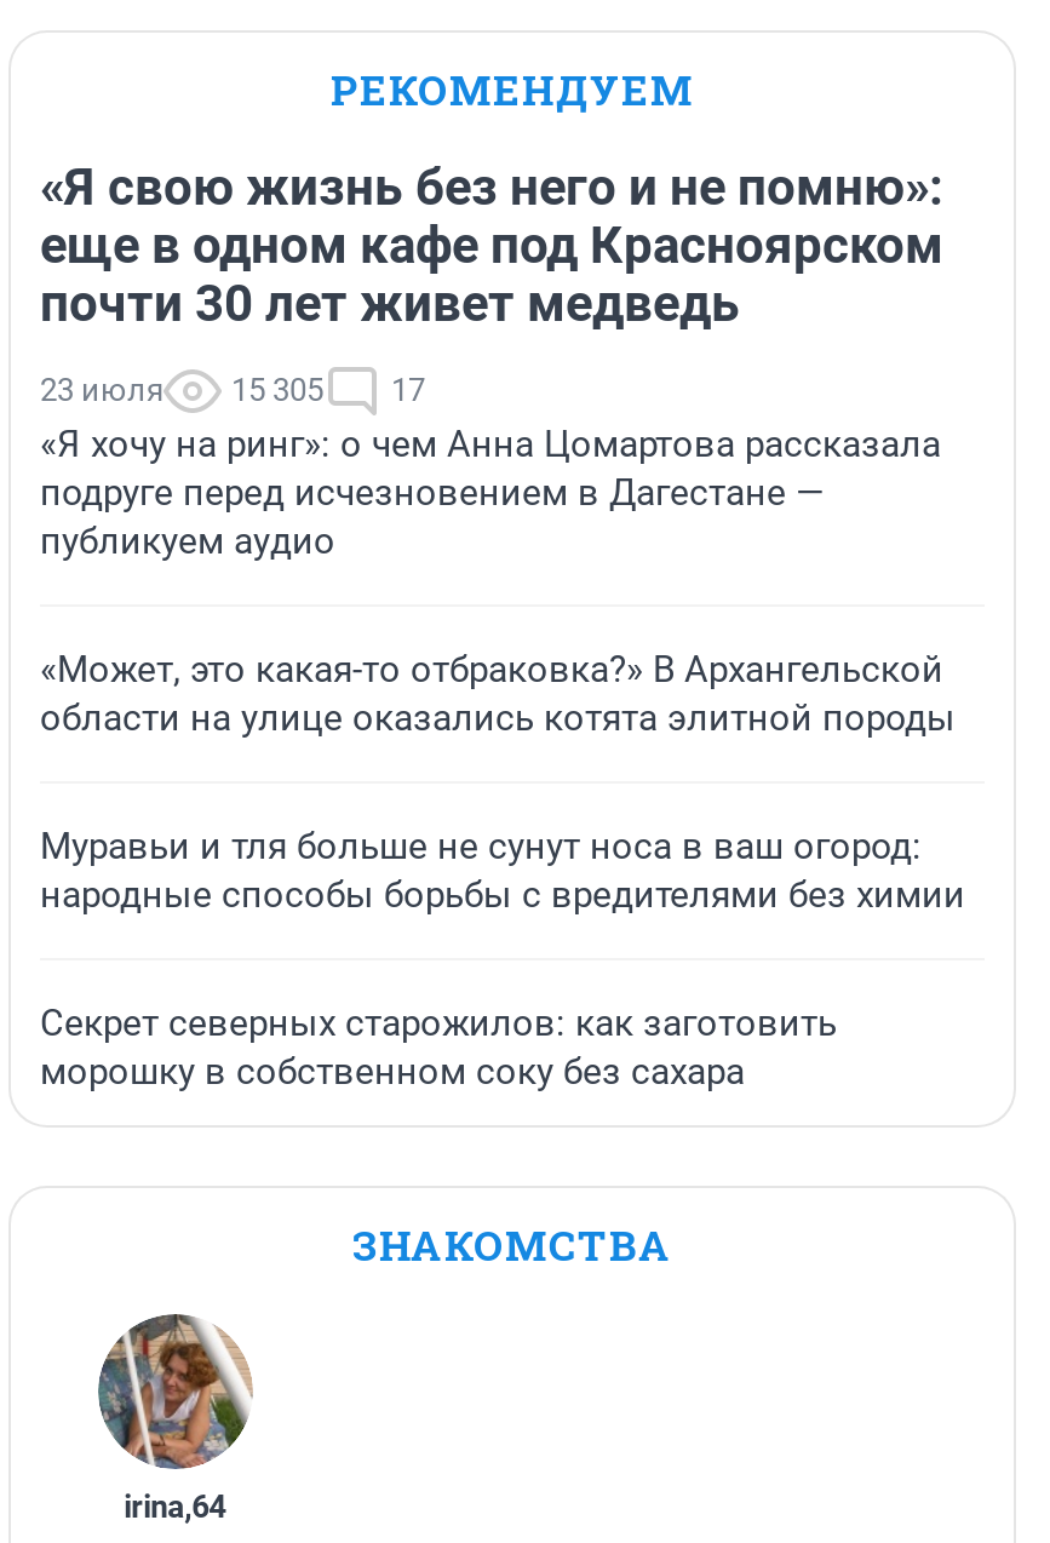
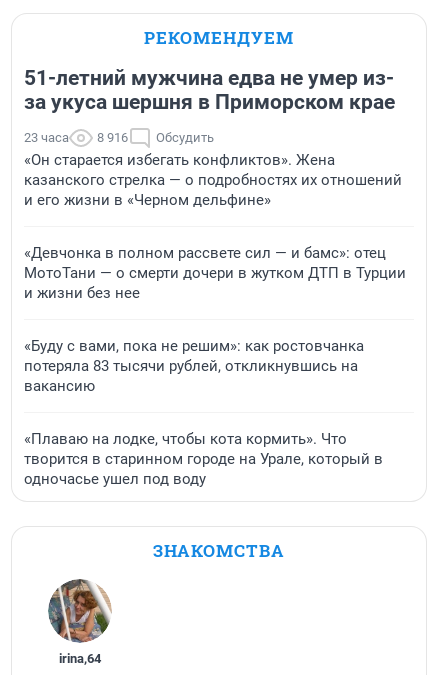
- «Я свою жизнь без него и не помню»:
- еще в одном кафе под Красноярском
- почти 30 лет живет медведь
+ 51-летний мужчина едва не умер из-
+ за укуса шершня в Приморском крае

- 23 июля
- 15 305
- 17
- «Я хочу на ринг»: о чем Анна Цомартова рассказала
- подруге перед исчезновением в Дагестане —
- публикуем аудио
+ 23 часа
+ 8 916
+ Обсудить
+ «Он старается избегать конфликтов». Жена
+ казанского стрелка — о подробностях их отношений
+ и его жизни в «Черном дельфине»

- «Может, это какая-то отбраковка?» В Архангельской
- области на улице оказались котята элитной породы
+ «Девчонка в полном рассвете сил — и бамс»: отец
+ МотоТани — о смерти дочери в жутком ДТП в Турции
+ и жизни без нее

- Муравьи и тля больше не сунут носа в ваш огород:
- народные способы борьбы с вредителями без химии
+ «Буду с вами, пока не решим»: как ростовчанка
+ потеряла 83 тысячи рублей, откликнувшись на
+ вакансию

- Секрет северных старожилов: как заготовить
- морошку в собственном соку без сахара
+ «Плаваю на лодке, чтобы кота кормить». Что
+ творится в старинном городе на Урале, который в
+ одночасье ушел под воду
